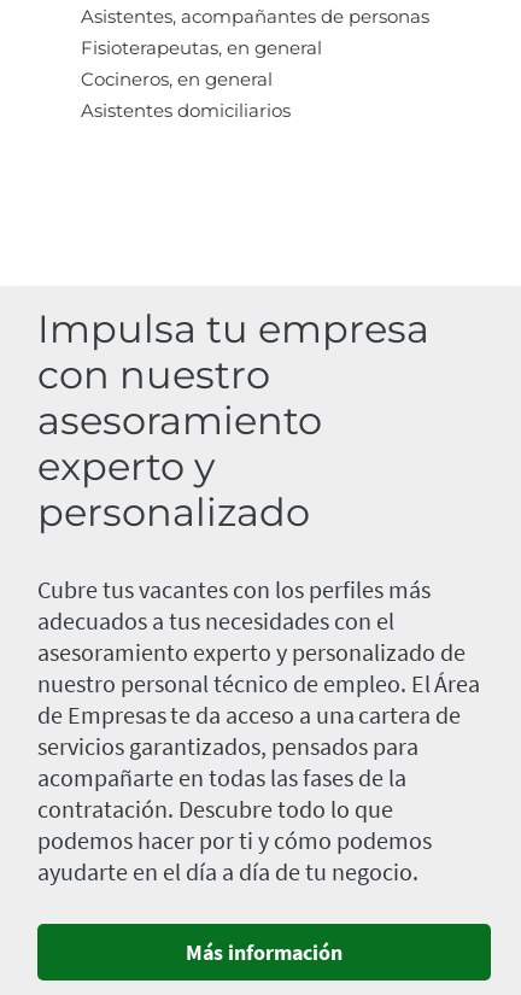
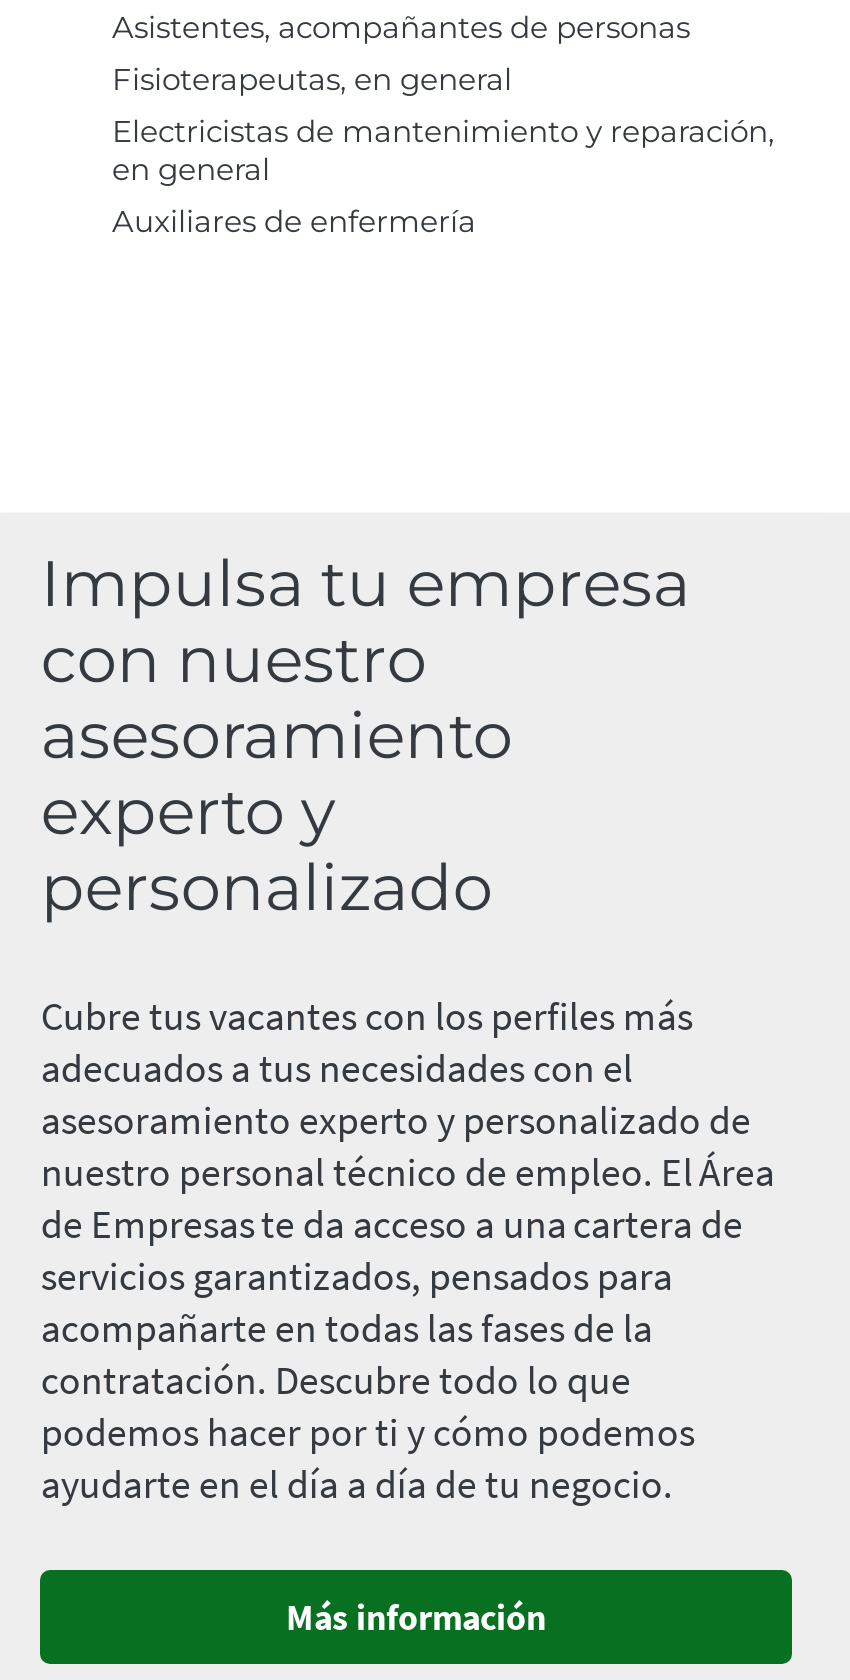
- Cocineros, en general
- Asistentes domiciliarios
+ Electricistas de mantenimiento y reparación,
+ en general
+ Auxiliares de enfermería
